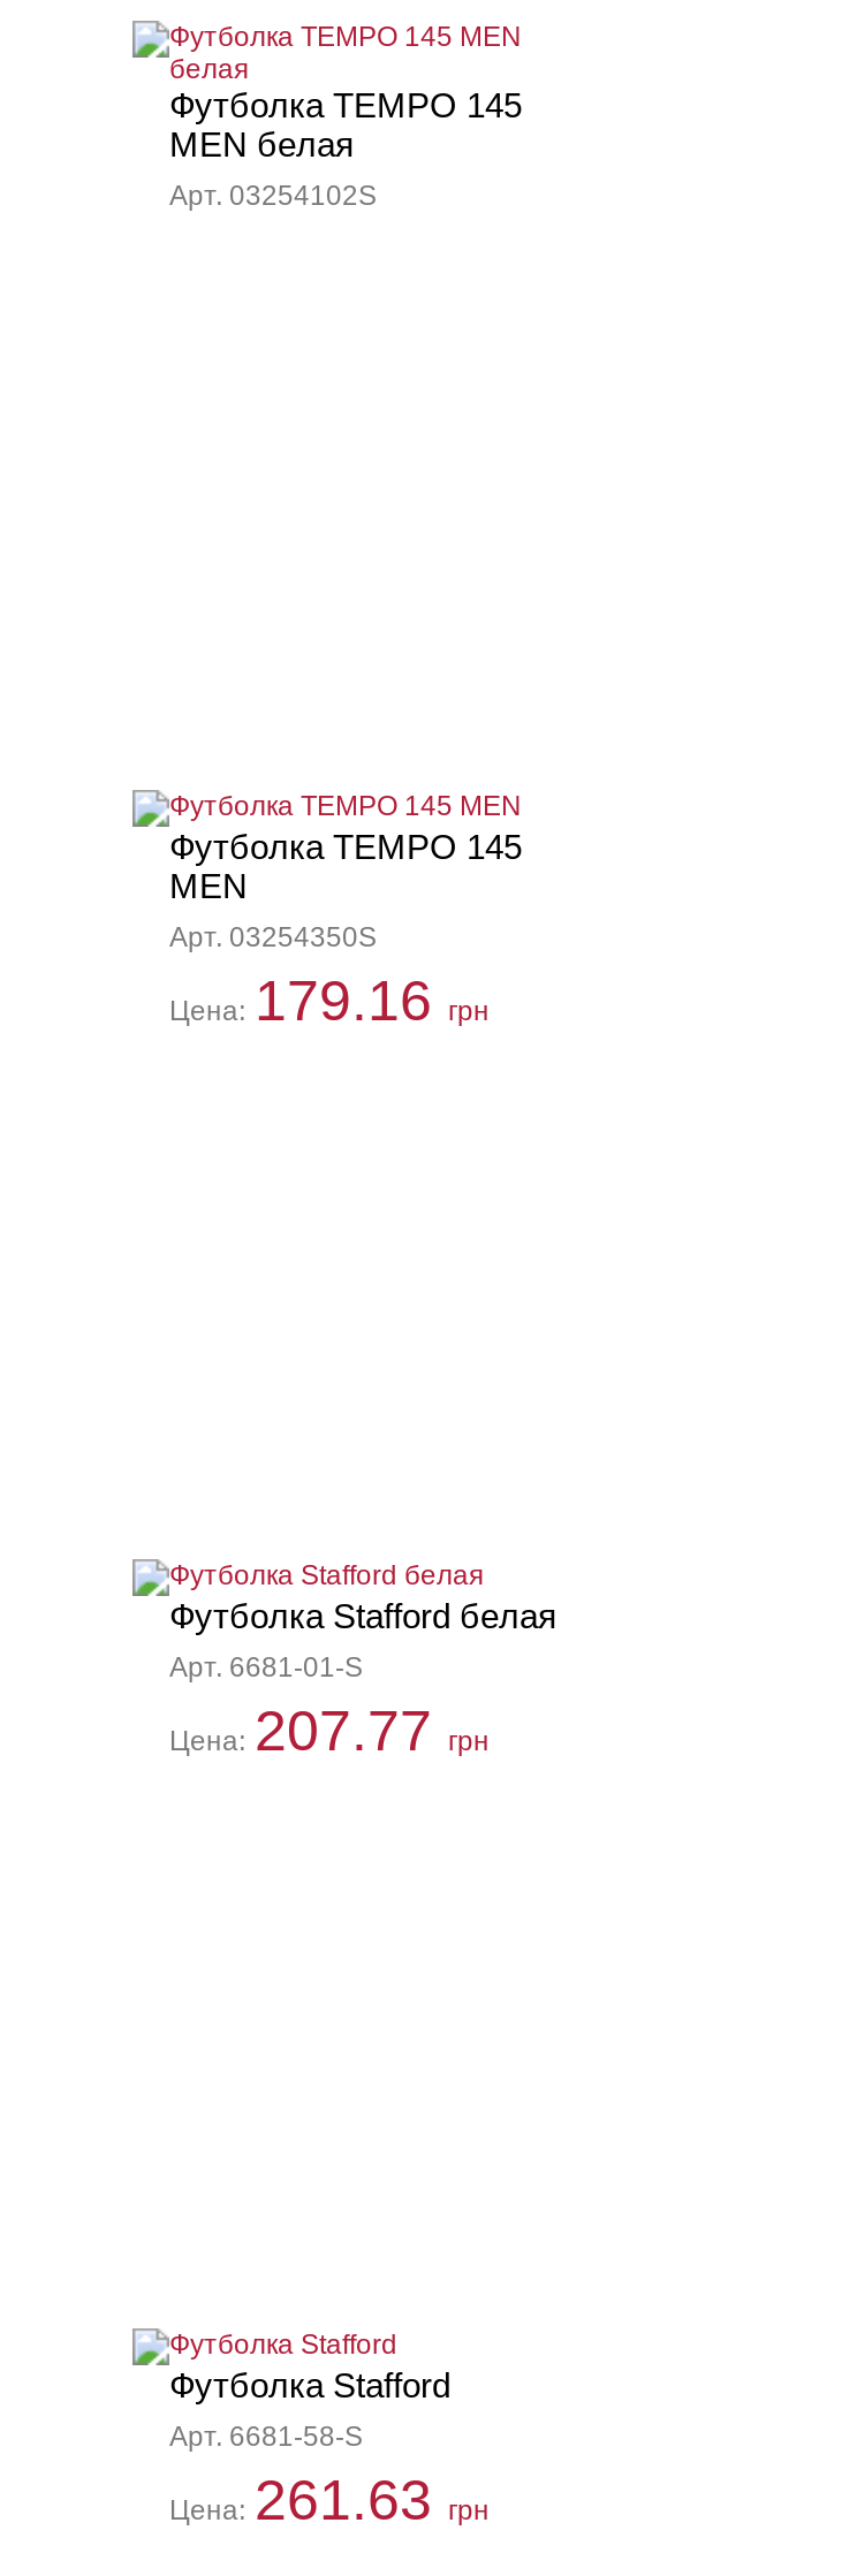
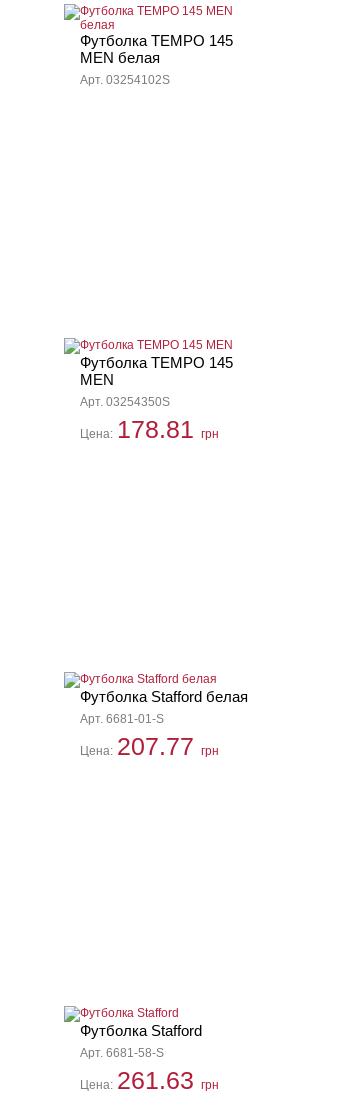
- Цена: 179.16 грн
+ Цена: 178.81 грн
